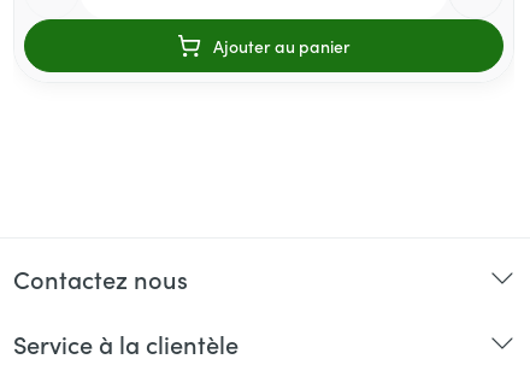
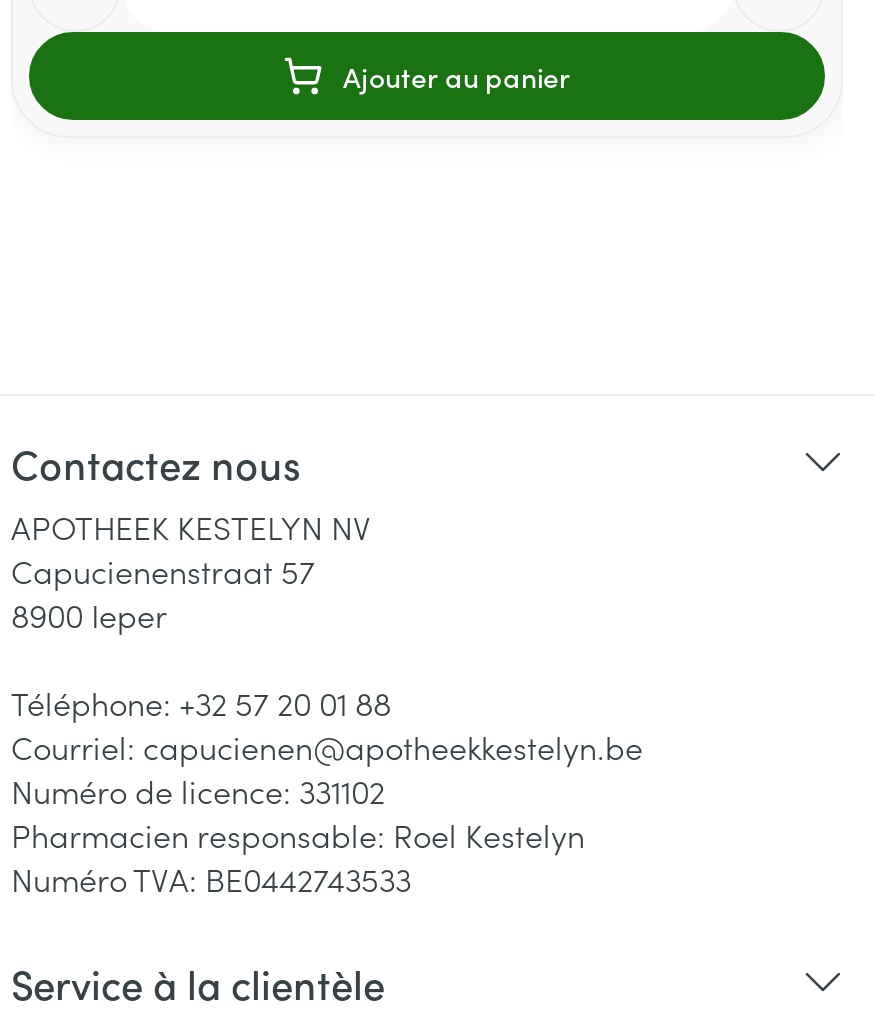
+ APOTHEEK KESTELYN NV
+ Capucienenstraat 57
+ 8900 Ieper
+ Téléphone: +32 57 20 01 88
+ Courriel: capucienen@apotheekkestelyn.be
+ Numéro de licence: 331102
+ Pharmacien responsable: Roel Kestelyn
+ Numéro TVA: BE0442743533
